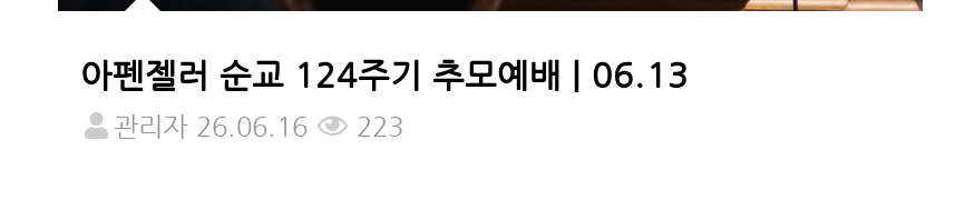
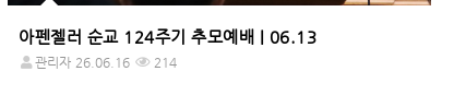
- 관리자 26.06.16 223
+ 관리자 26.06.16 214
